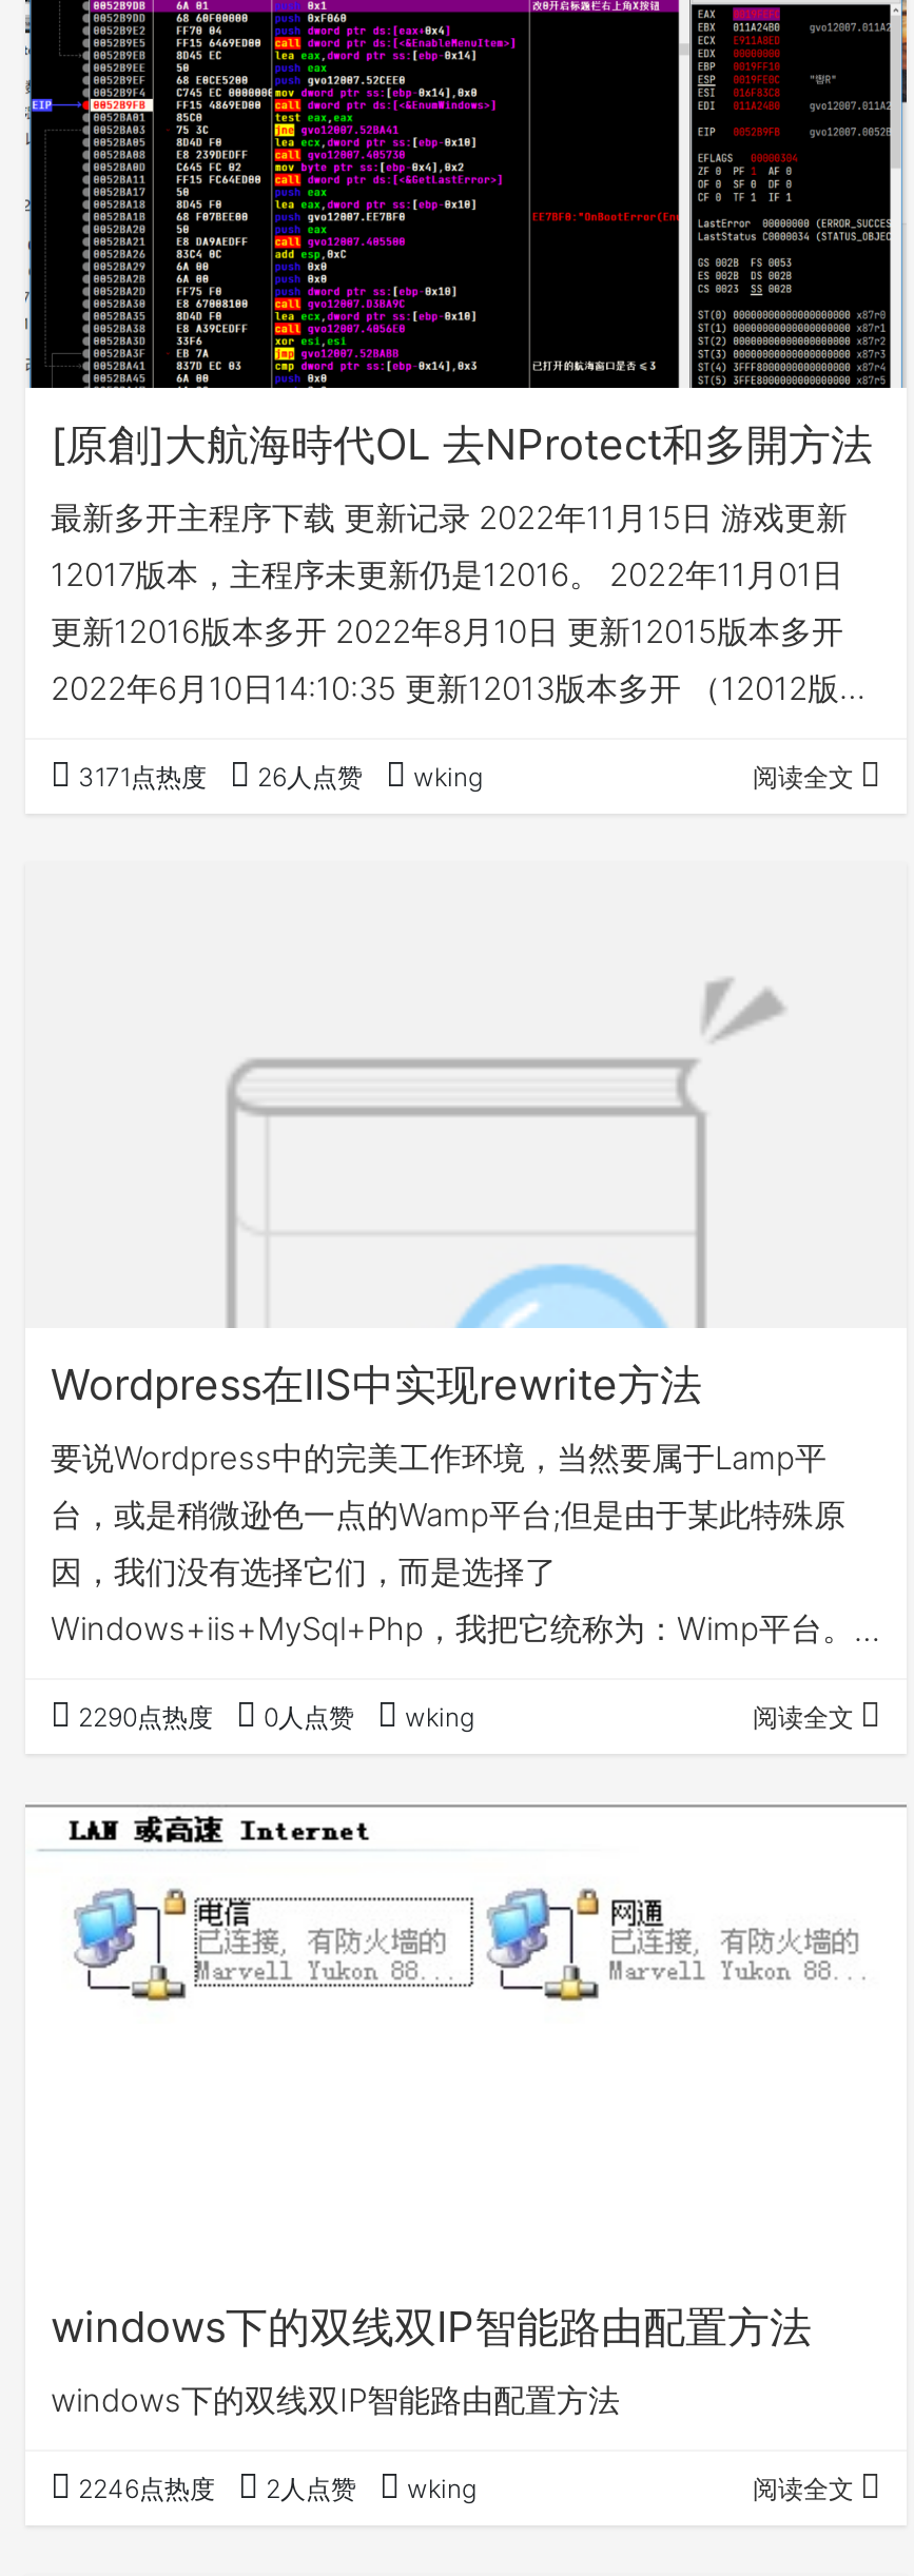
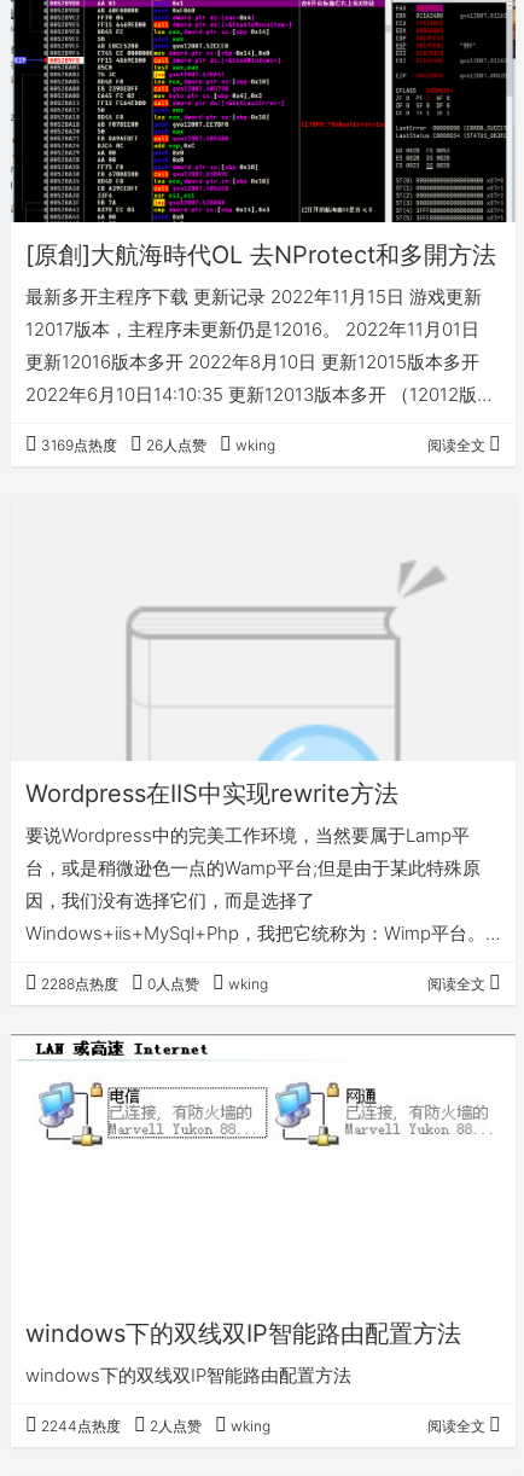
- 3171点热度 26人点赞 wking
+ 3169点热度 26人点赞 wking

- 2290点热度 0人点赞 wking
+ 2288点热度 0人点赞 wking

- 2246点热度 2人点赞 wking
+ 2244点热度 2人点赞 wking
